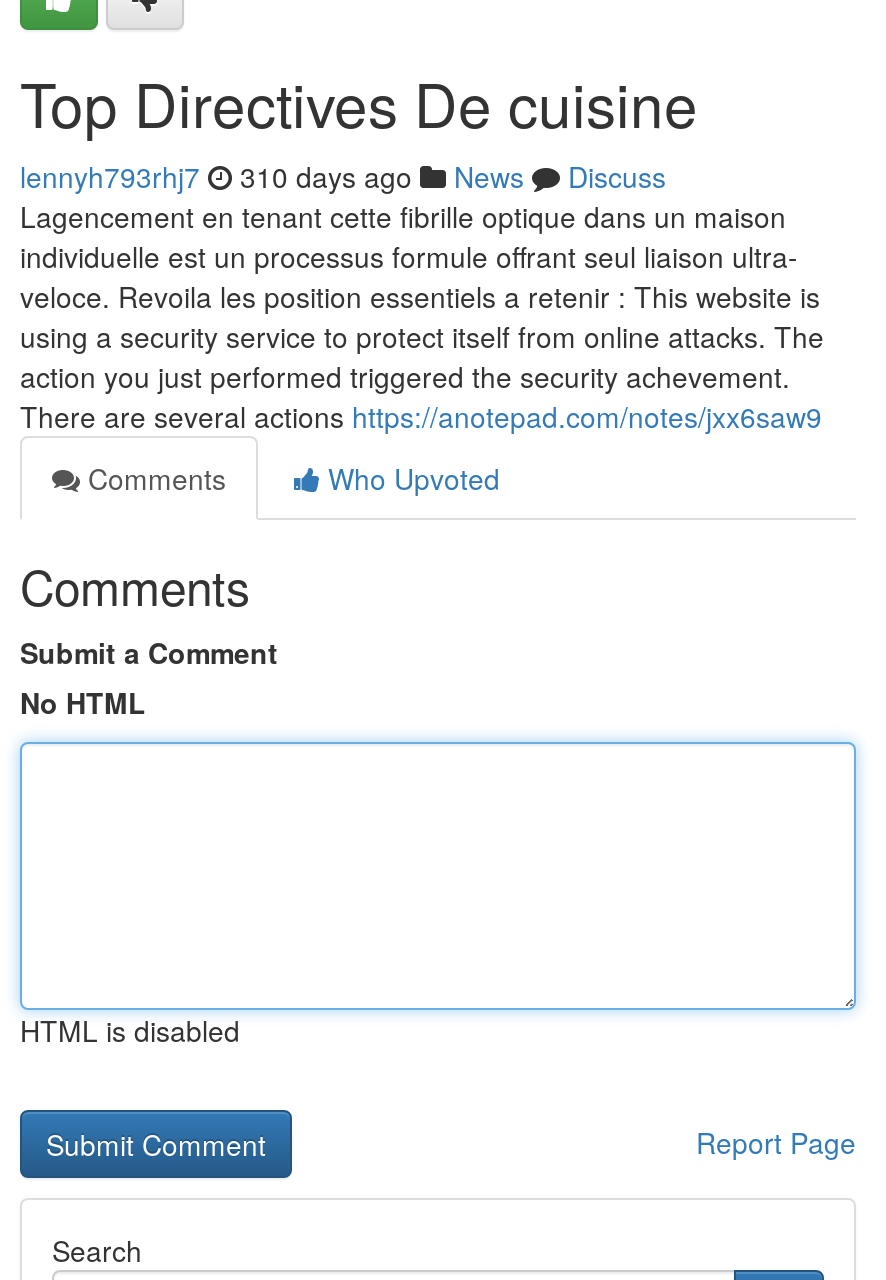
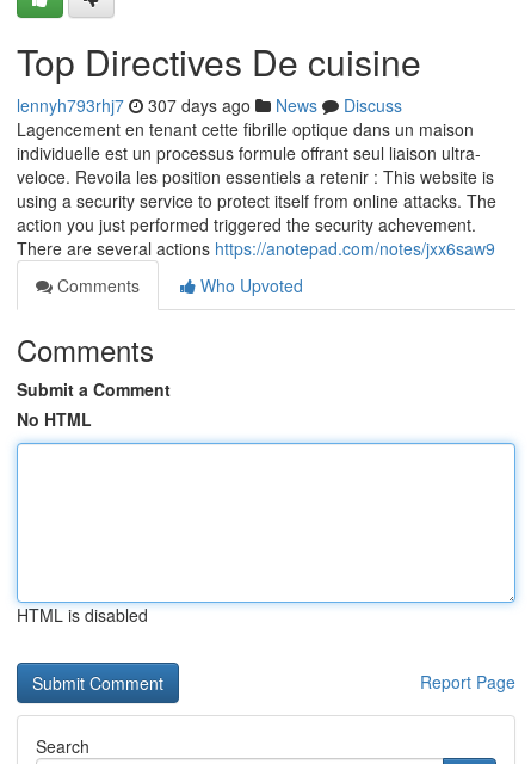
- lennyh793rhj7 310 days ago News Discuss
+ lennyh793rhj7 307 days ago News Discuss
